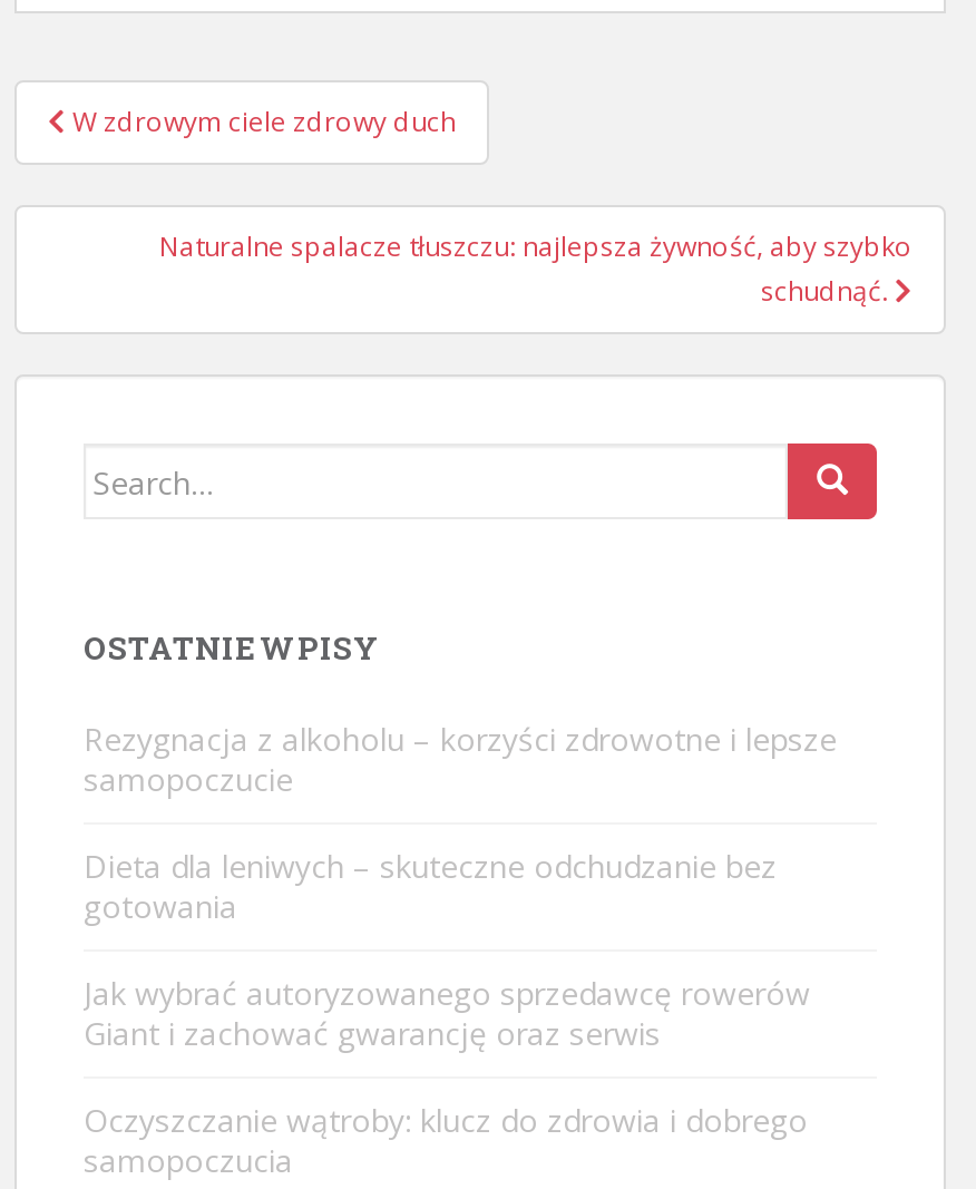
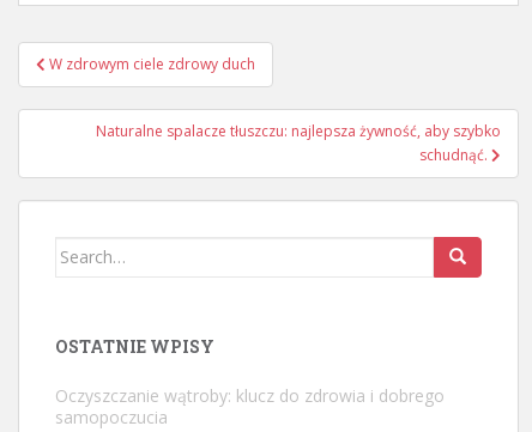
- Rezygnacja z alkoholu – korzyści zdrowotne i lepsze
- samopoczucie
- Dieta dla leniwych – skuteczne odchudzanie bez
- gotowania
- Jak wybrać autoryzowanego sprzedawcę rowerów
- Giant i zachować gwarancję oraz serwis
